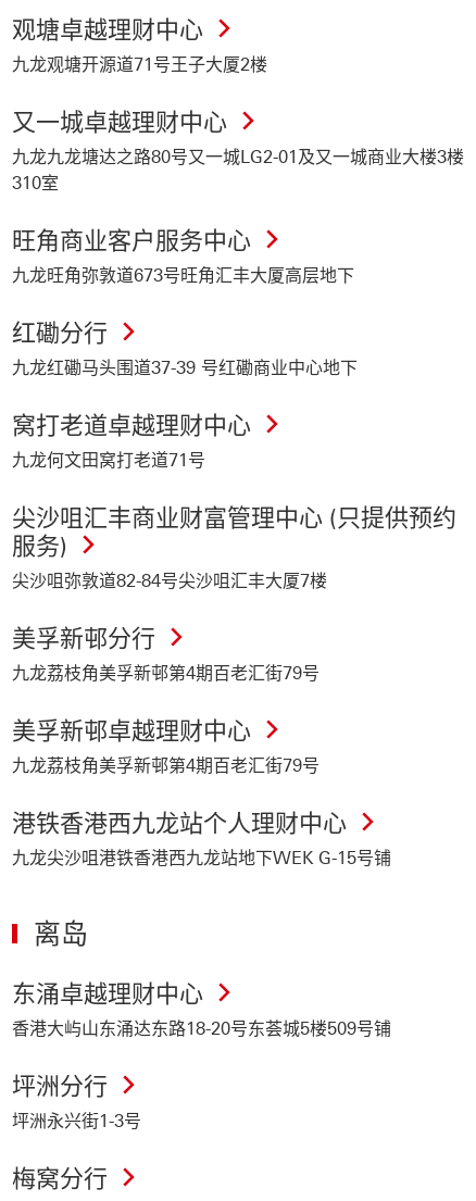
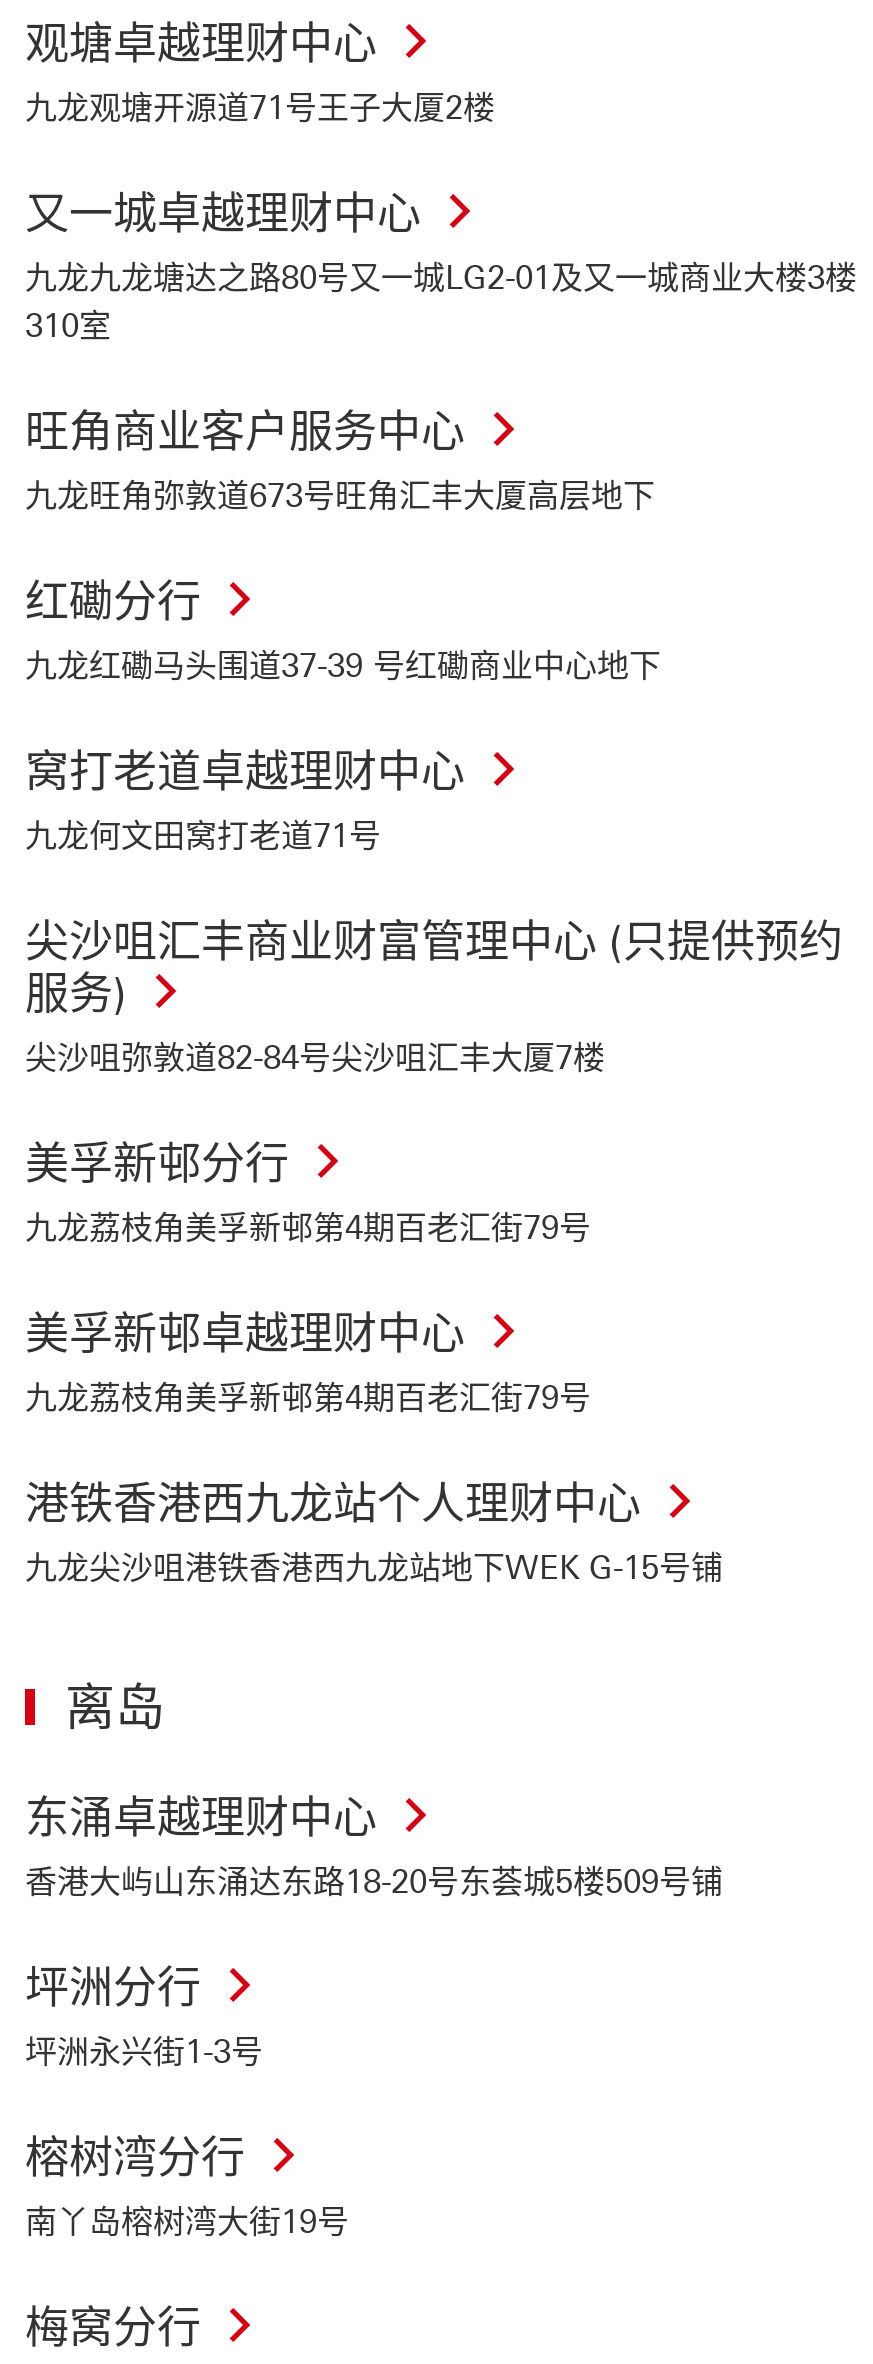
+ 榕树湾分行
+ 南丫岛榕树湾大街19号
